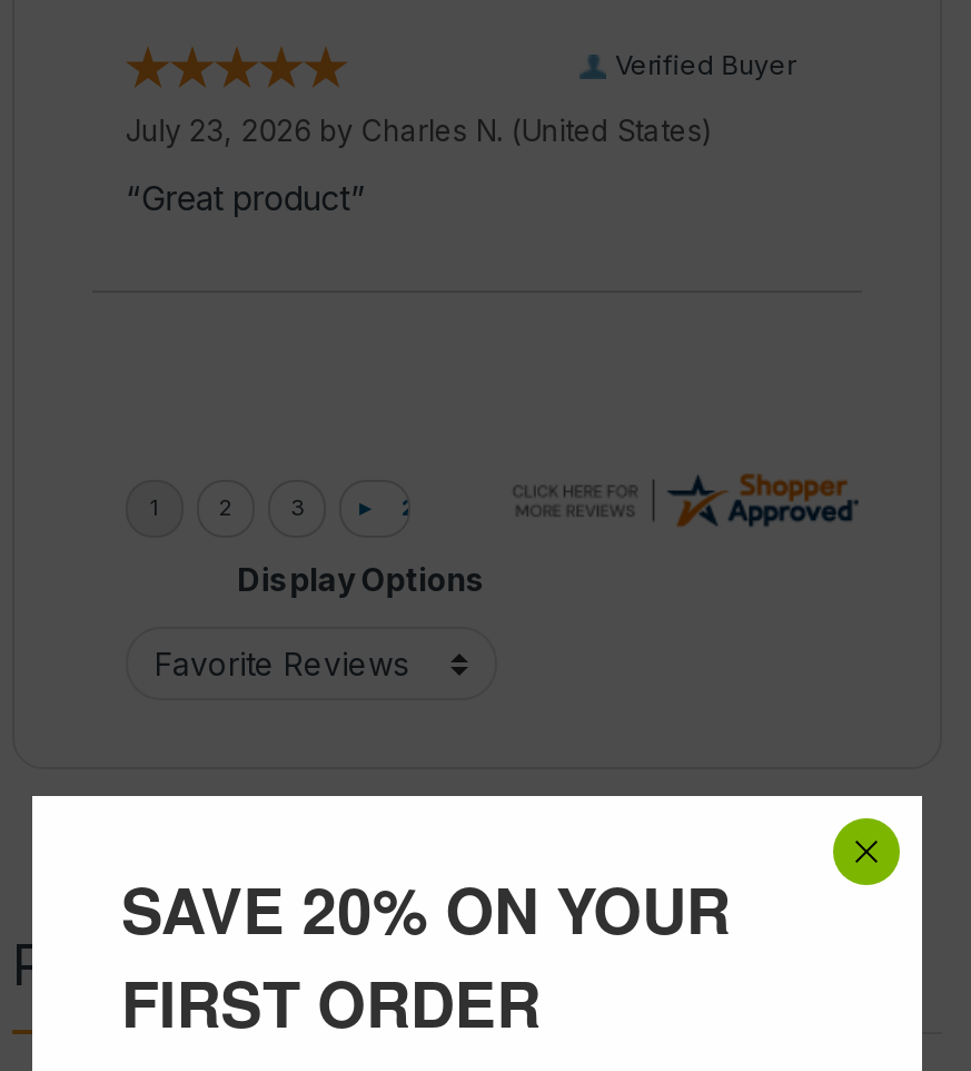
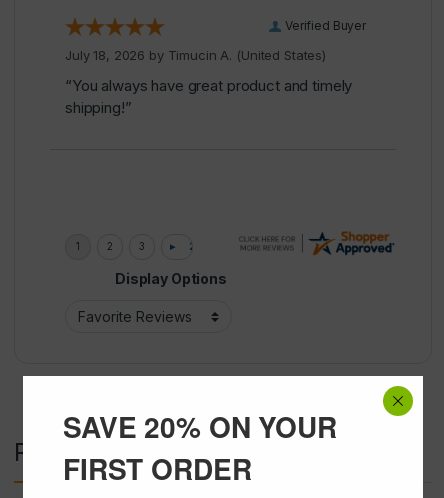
- July 23, 2026 by Charles N. (United States)
+ July 18, 2026 by Timucin A. (United States)

- “Great product”
+ “You always have great product and timely
+ shipping!”
